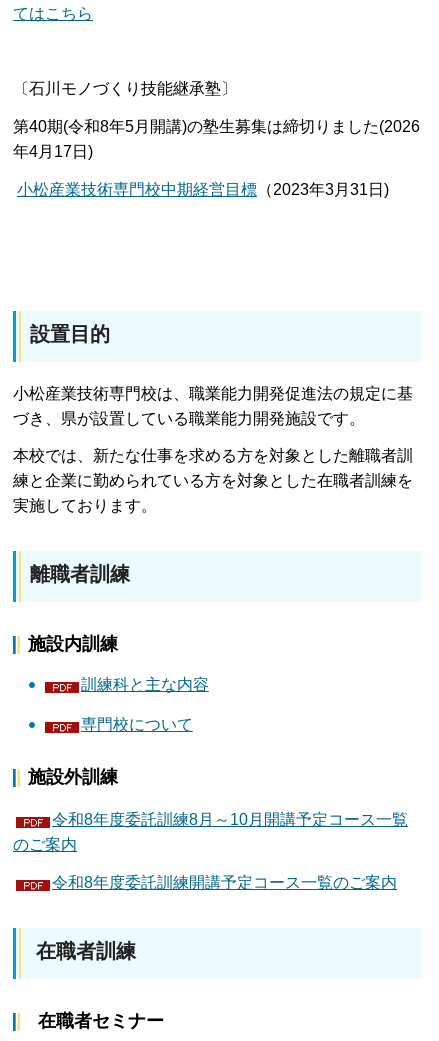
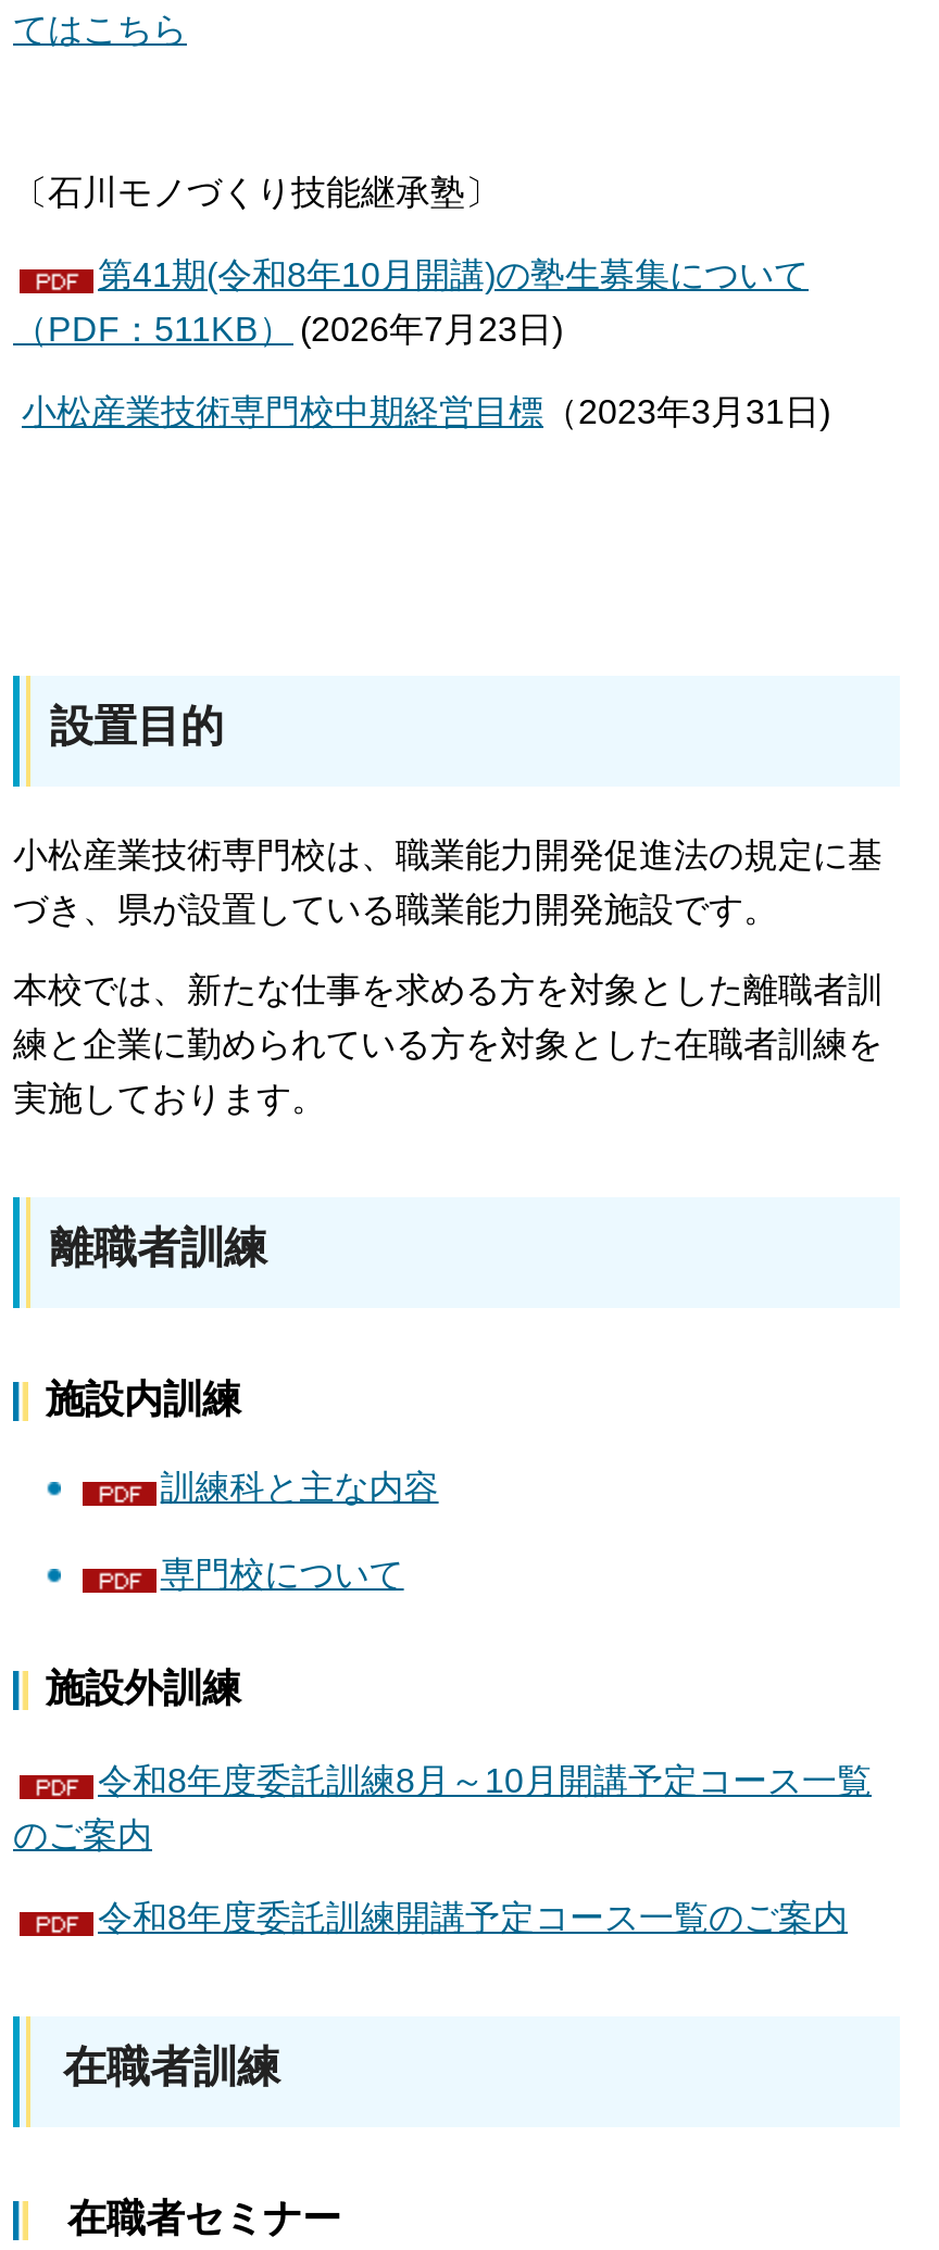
- 第40期(令和8年5月開講)の塾生募集は締切りました(2026
+ 第41期(令和8年10月開講)の塾生募集について

- 年4月17日)
+ （PDF：511KB） (2026年7月23日)
